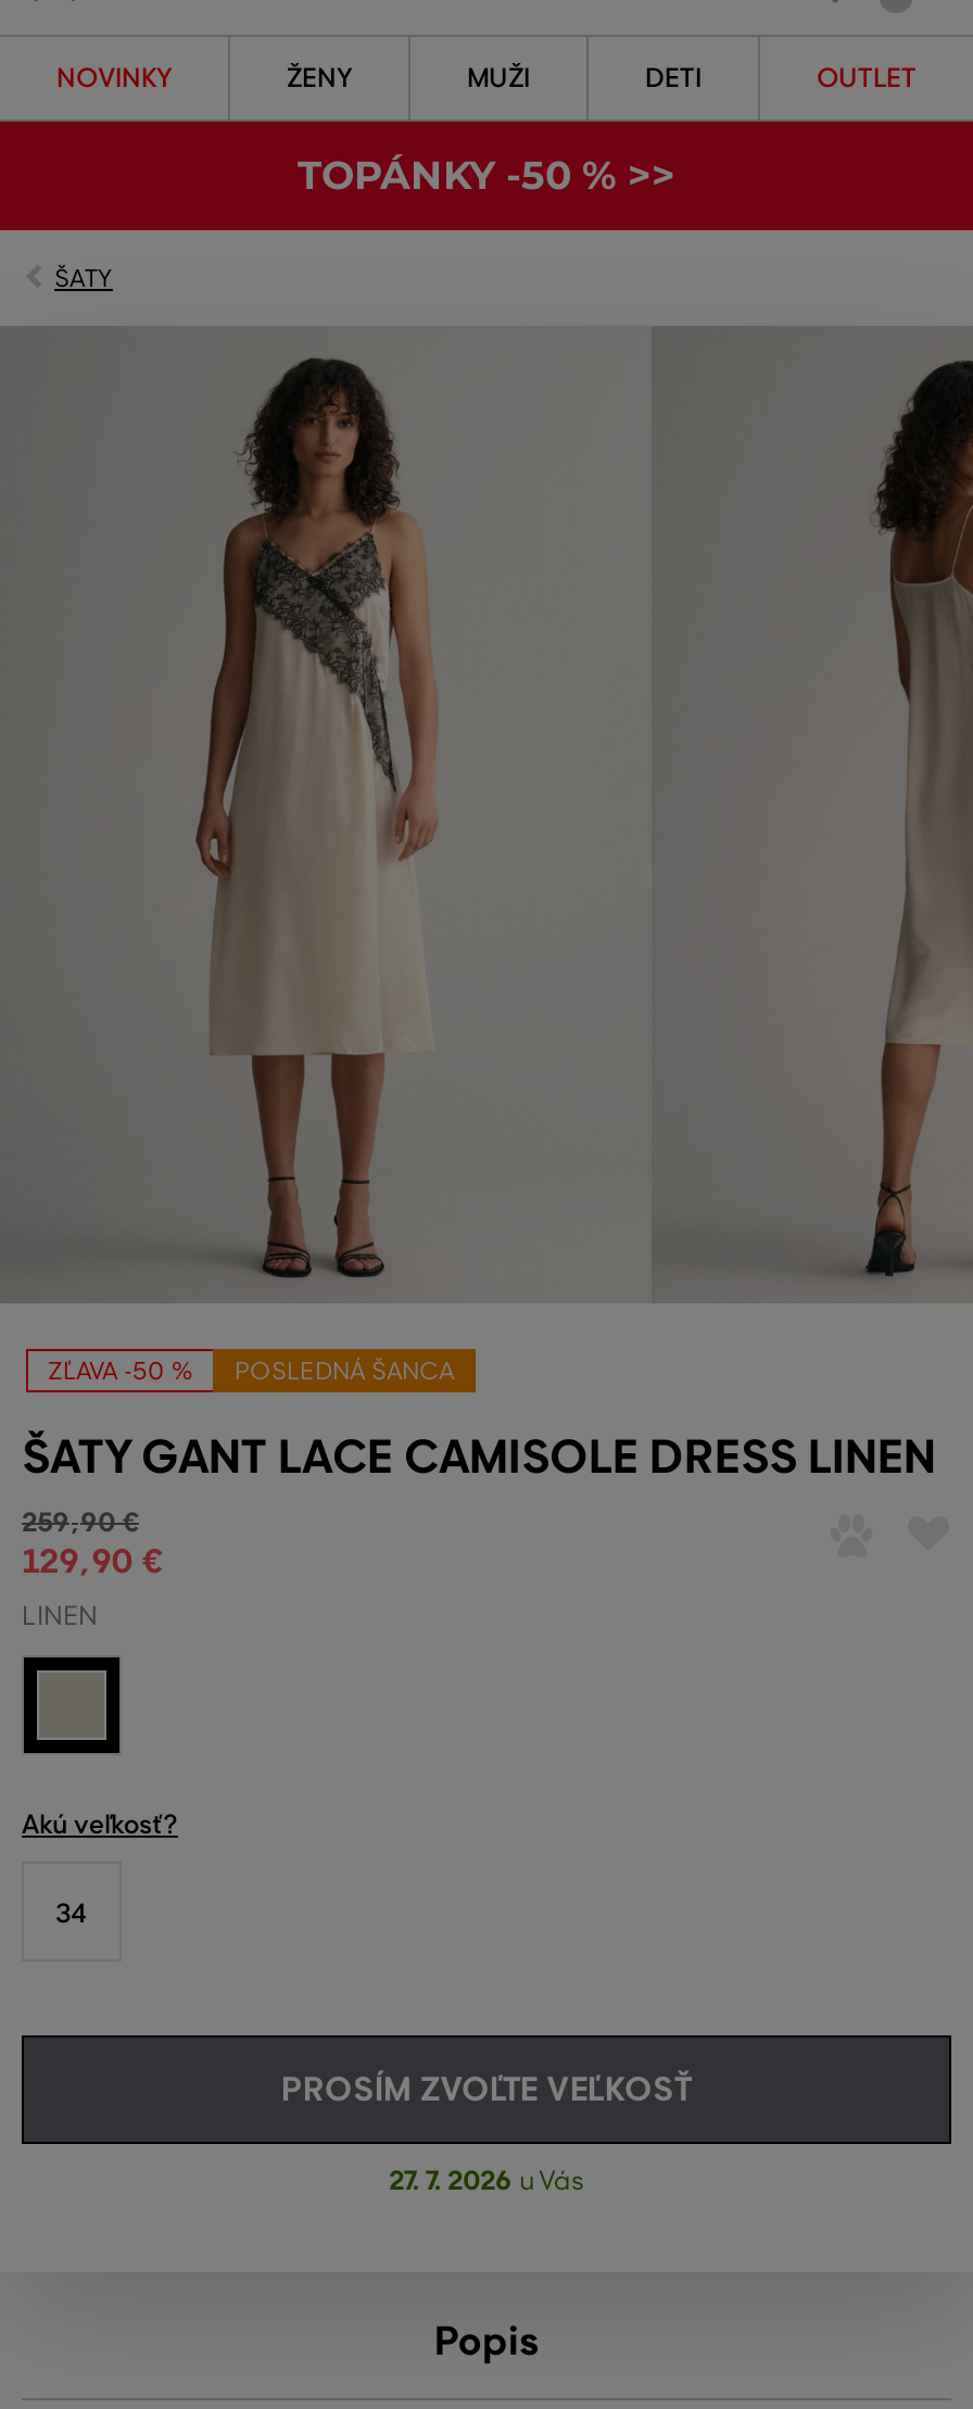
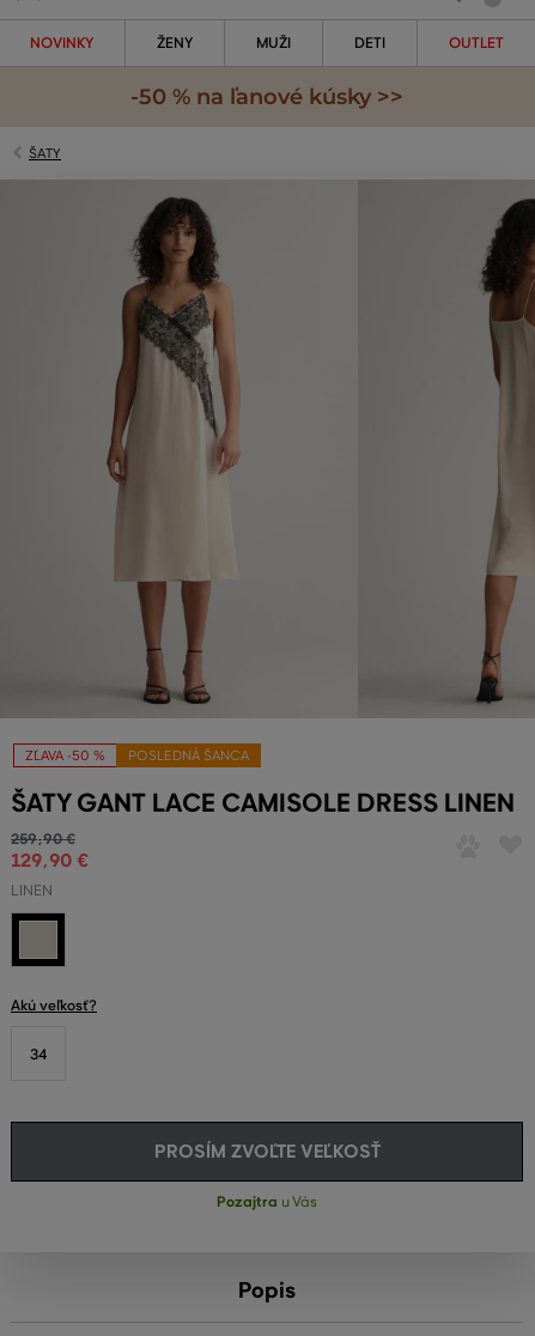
- TOPÁNKY -50 % >>
+ -50 % na ľanové kúsky >>

- 27. 7. 2026 u Vás
+ Pozajtra u Vás
